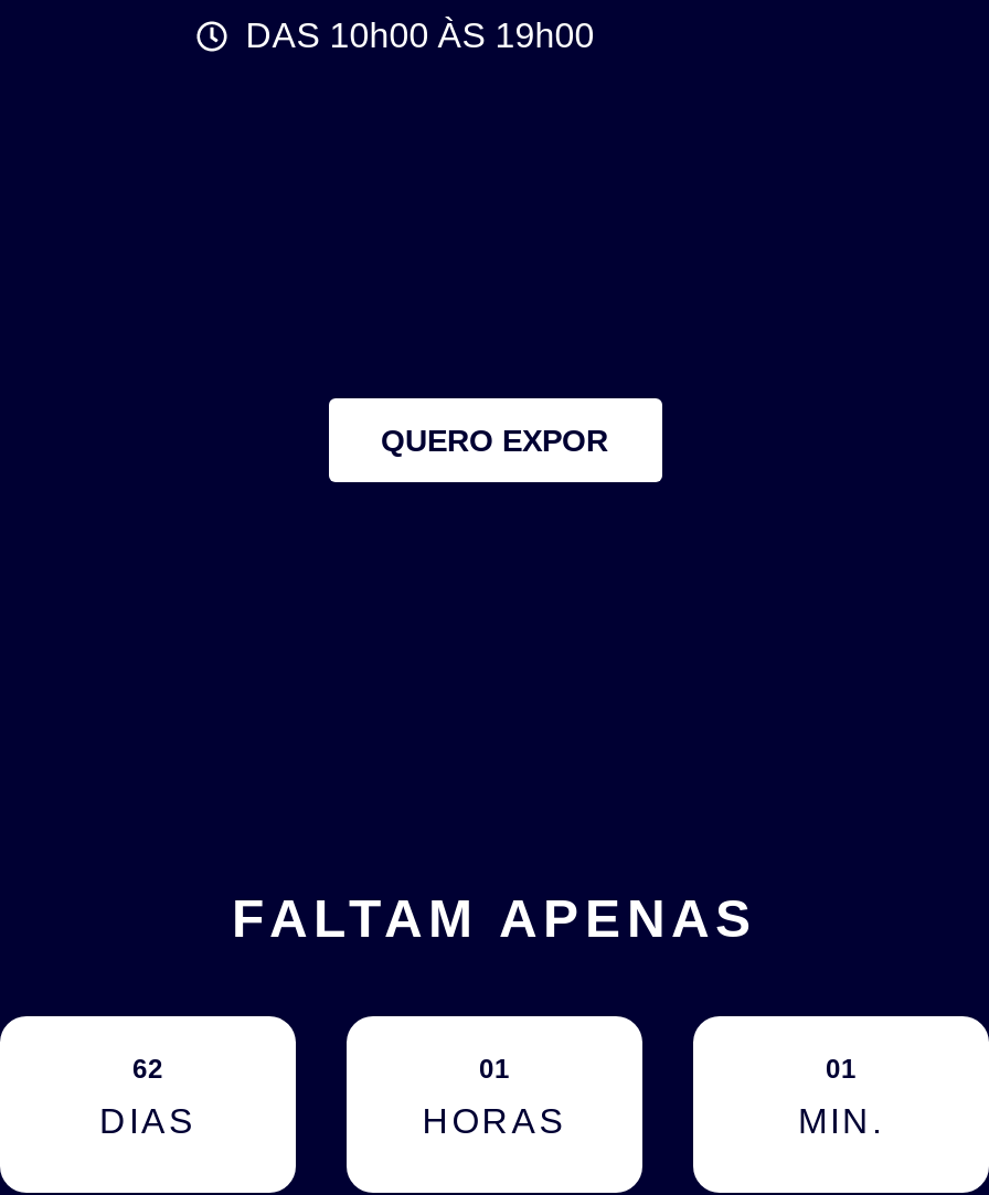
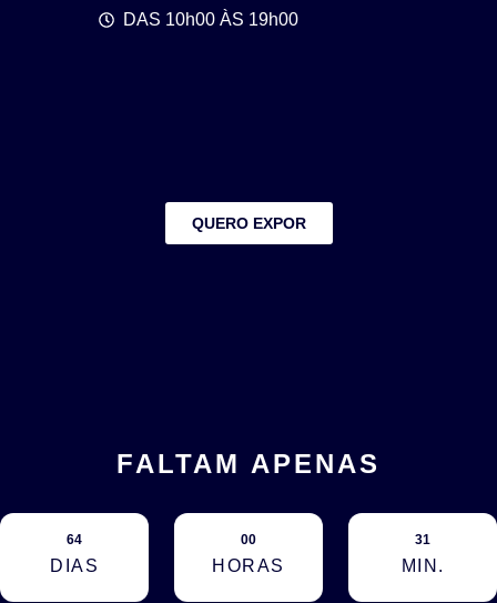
- 62
+ 64

- 01
+ 00

- 01
+ 31
